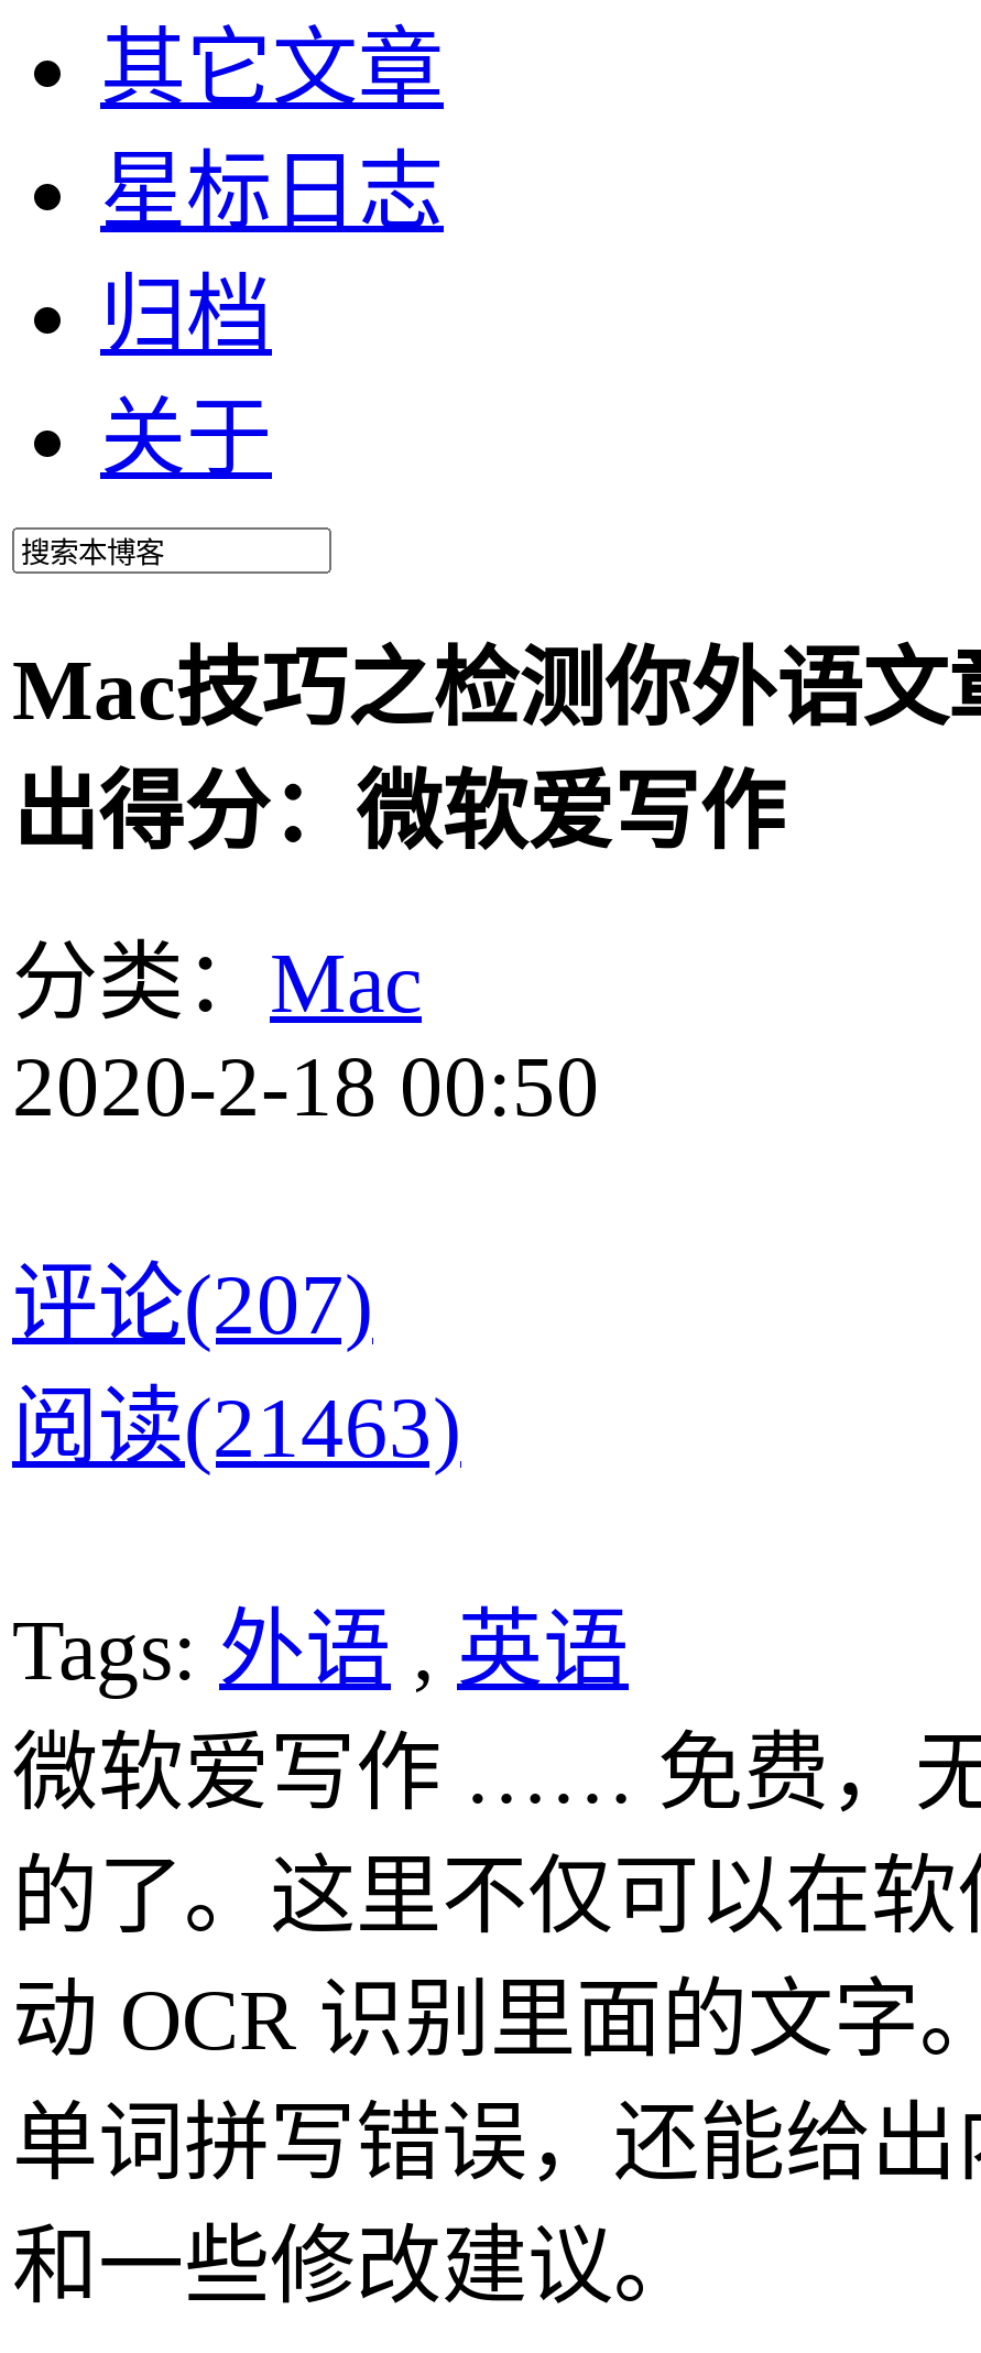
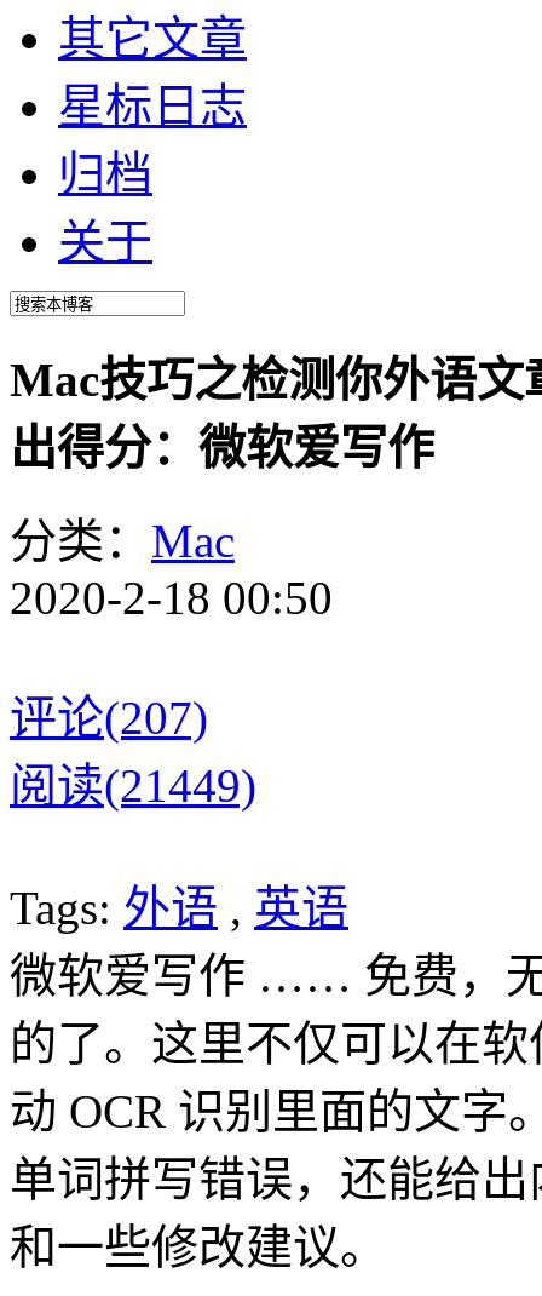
- 阅读(21463)
+ 阅读(21449)
